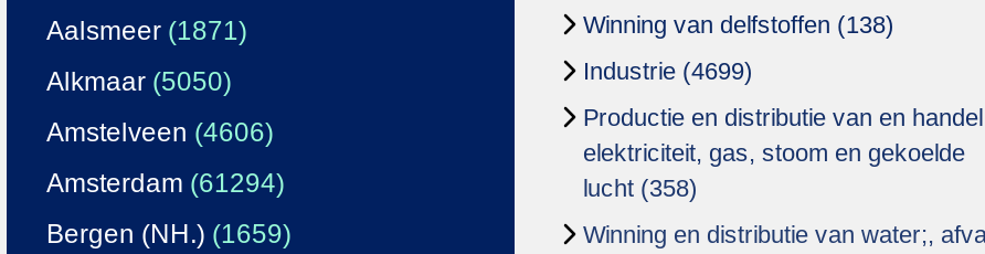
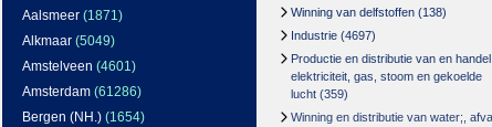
- Alkmaar (5050)
+ Alkmaar (5049)

- Industrie (4699)
+ Industrie (4697)

- Amstelveen (4606)
+ Amstelveen (4601)

- Amsterdam (61294)
+ Amsterdam (61286)

- lucht (358)
+ lucht (359)

- Bergen (NH.) (1659)
+ Bergen (NH.) (1654)
